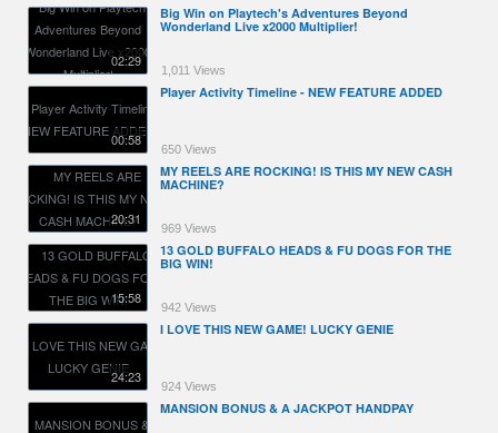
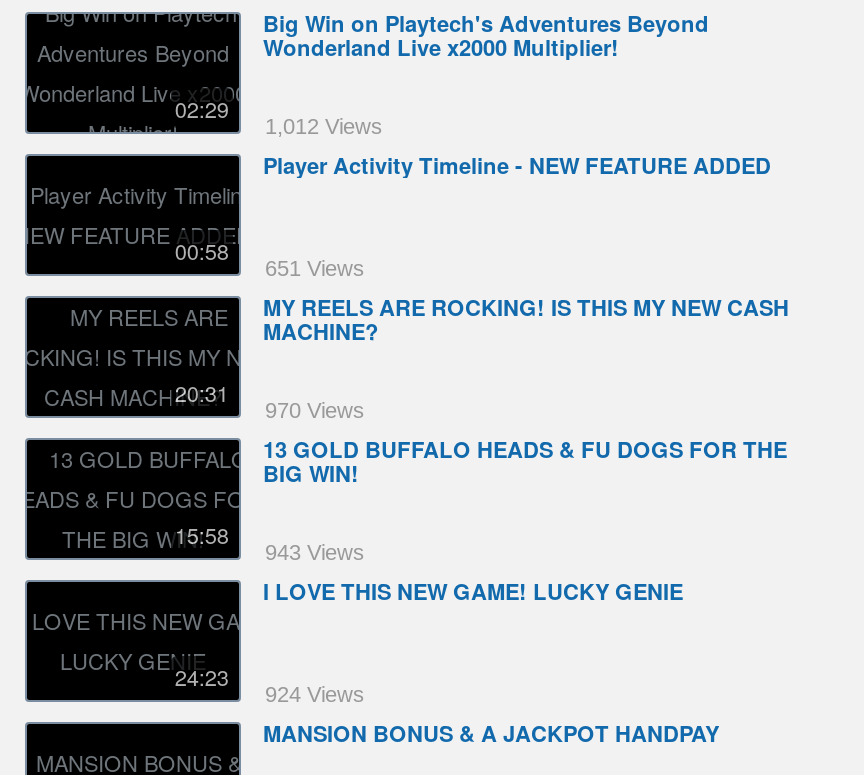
- 1,011 Views
+ 1,012 Views

- 650 Views
+ 651 Views

- 969 Views
+ 970 Views

- 942 Views
+ 943 Views
